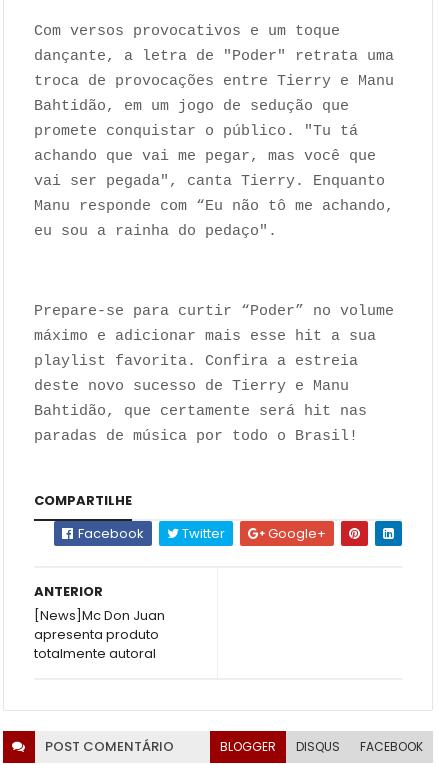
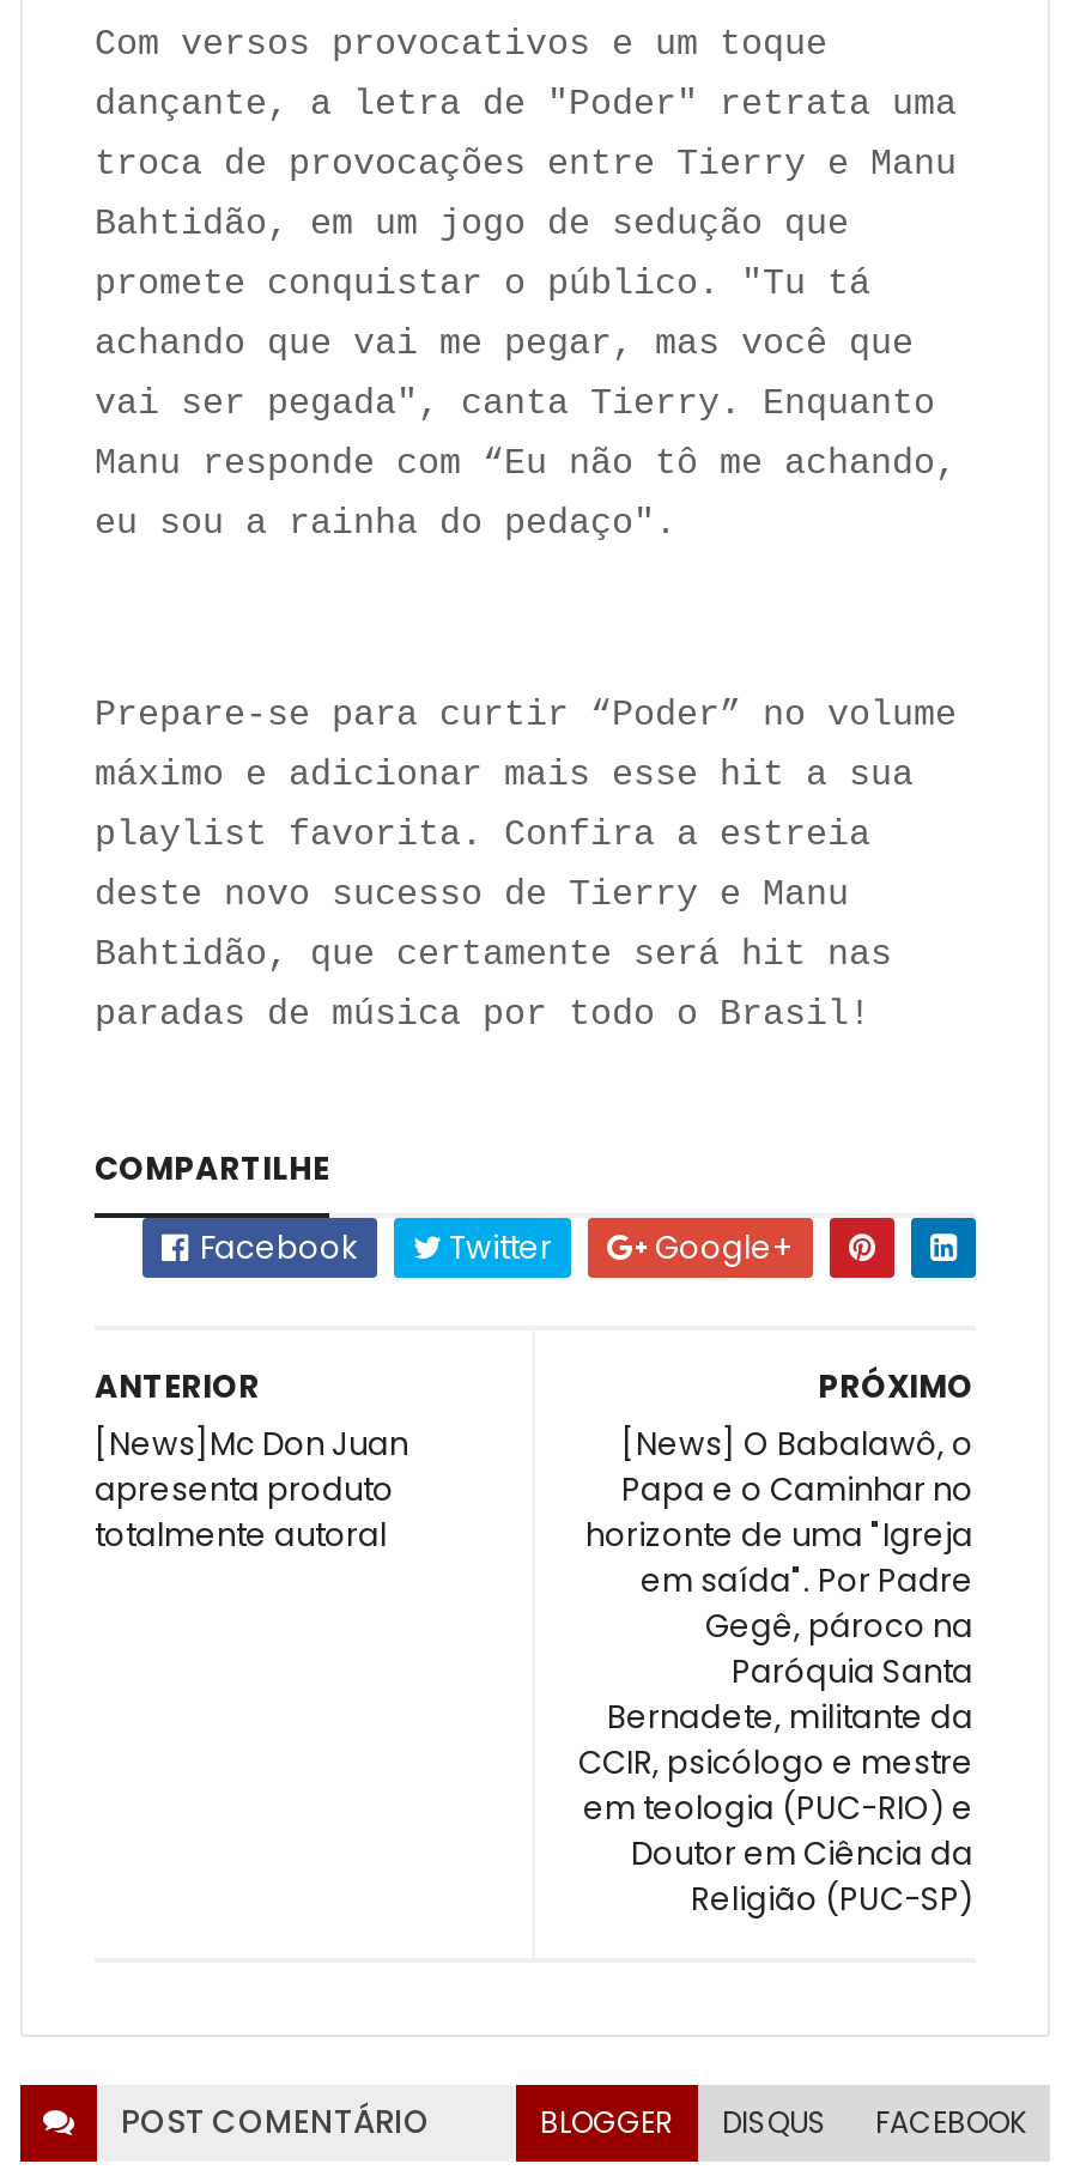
+ PRÓXIMO
+ [News] O Babalawô, o
+ Papa e o Caminhar no
+ horizonte de uma "Igreja
+ em saída". Por Padre
+ Gegê, pároco na
+ Paróquia Santa
+ Bernadete, militante da
+ CCIR, psicólogo e mestre
+ em teologia (PUC-RIO) e
+ Doutor em Ciência da
+ Religião (PUC-SP)
